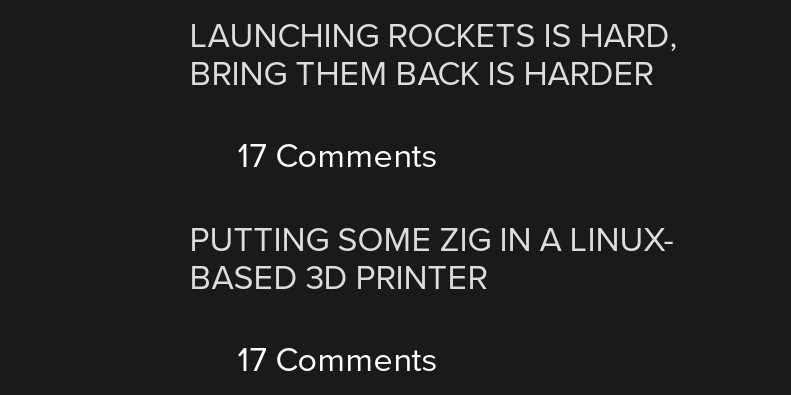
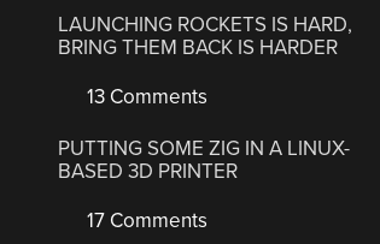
- 17 Comments
+ 13 Comments
